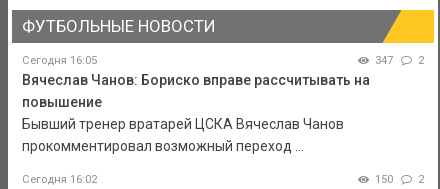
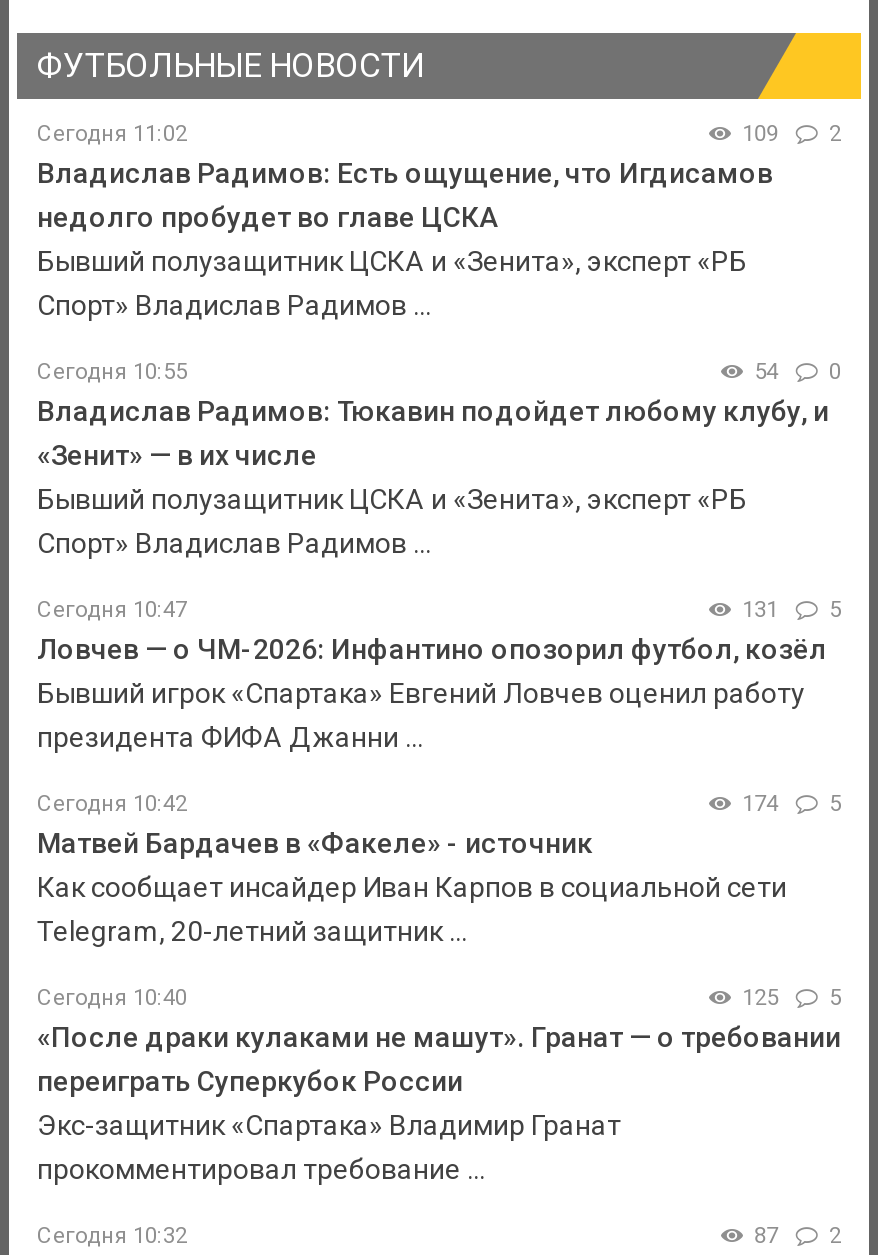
- Сегодня 16:05
+ Сегодня 11:02

- 347 2
+ 109 2

- Вячеслав Чанов: Бориско вправе рассчитывать на
- повышение
- Бывший тренер вратарей ЦСКА Вячеслав Чанов
- прокомментировал возможный переход ...
- Сегодня 16:02
- 150
+ Владислав Радимов: Есть ощущение, что Игдисамов
+ недолго пробудет во главе ЦСКА
+ Бывший полузащитник ЦСКА и «Зенита», эксперт «РБ
+ Спорт» Владислав Радимов ...
+ Сегодня 10:55
+ 54
+ 0
+ Владислав Радимов: Тюкавин подойдет любому клубу, и
+ «Зенит» — в их числе
+ Бывший полузащитник ЦСКА и «Зенита», эксперт «РБ
+ Спорт» Владислав Радимов ...
+ Сегодня 10:47
+ 131
+ 5
+ Ловчев — о ЧМ-2026: Инфантино опозорил футбол, козёл
+ Бывший игрок «Спартака» Евгений Ловчев оценил работу
+ президента ФИФА Джанни ...
+ Сегодня 10:42
+ 174
+ 5
+ Матвей Бардачев в «Факеле» - источник
+ Как сообщает инсайдер Иван Карпов в социальной сети
+ Telegram, 20-летний защитник ...
+ Сегодня 10:40
+ 125
+ 5
+ «После драки кулаками не машут». Гранат — о требовании
+ переиграть Суперкубок России
+ Экс-защитник «Спартака» Владимир Гранат
+ прокомментировал требование ...
+ Сегодня 10:32
+ 87
